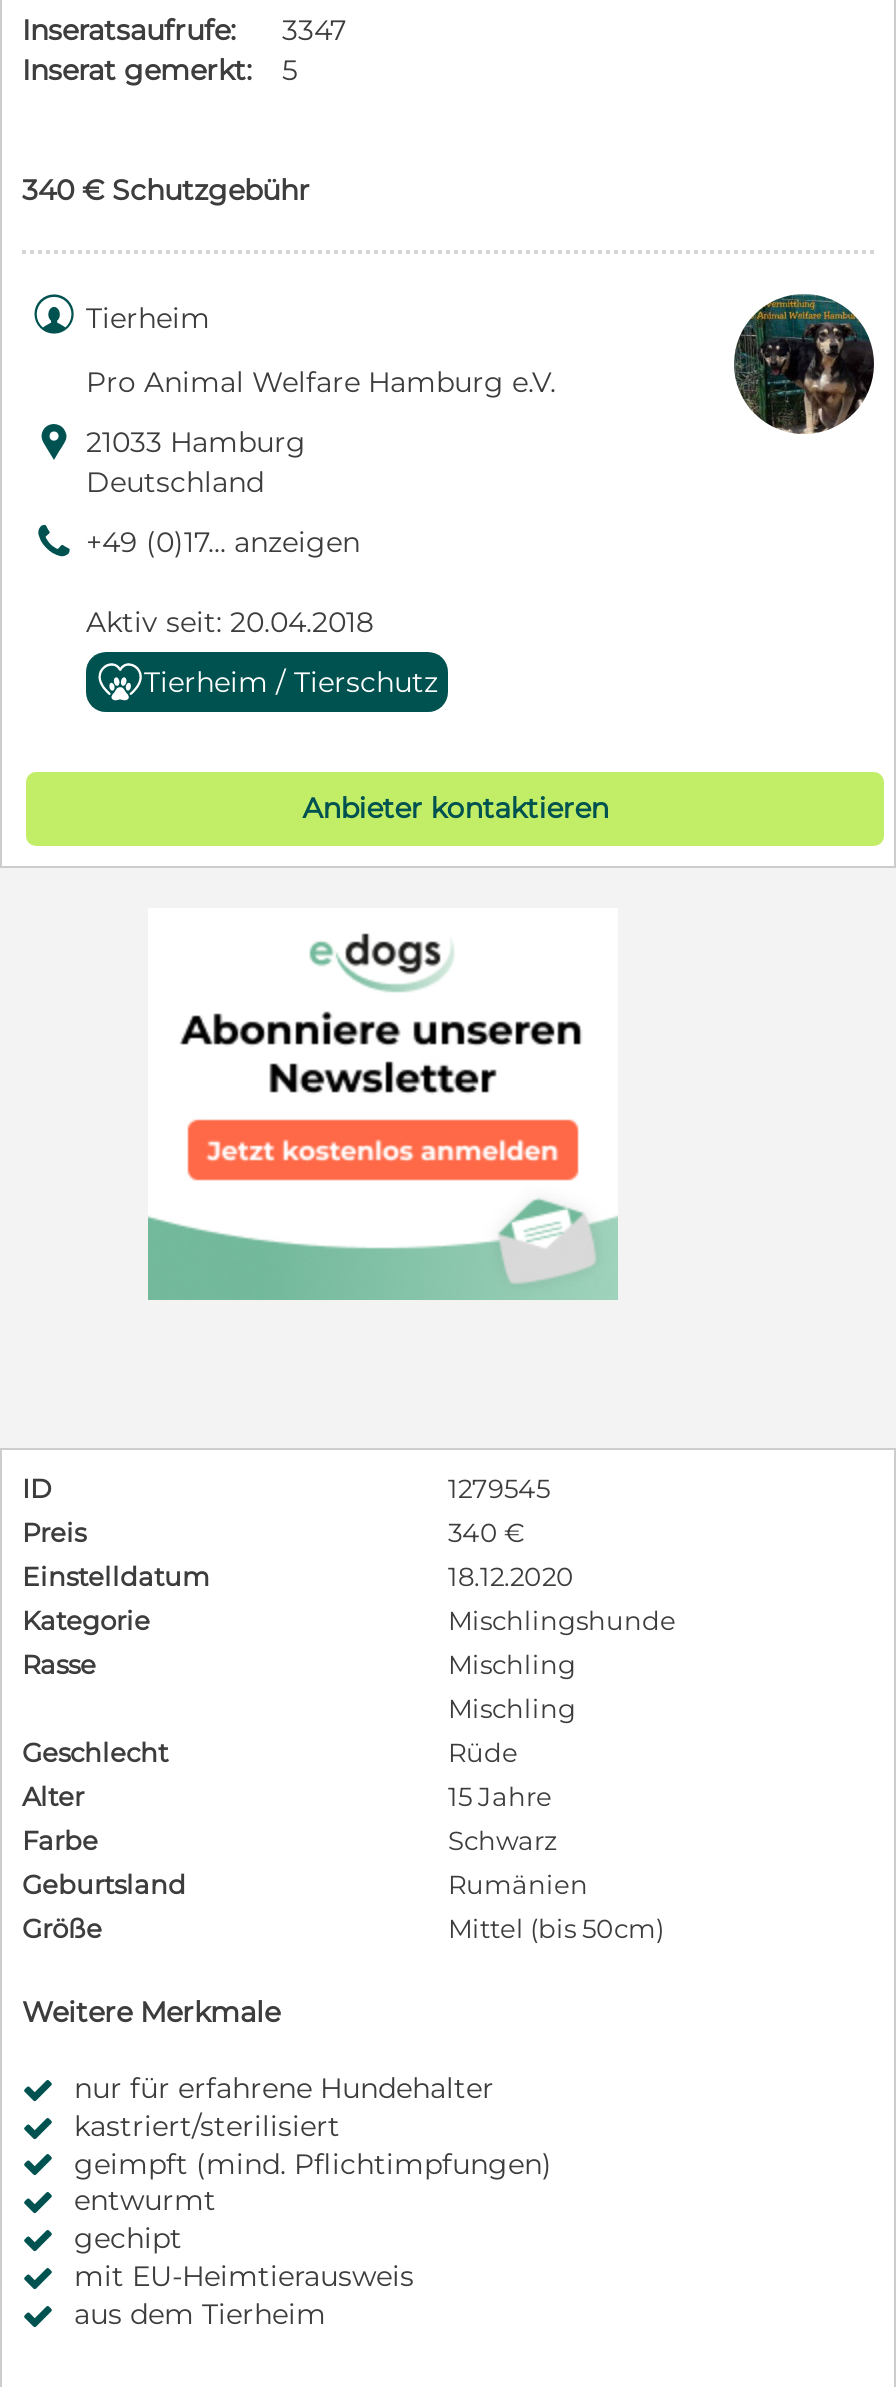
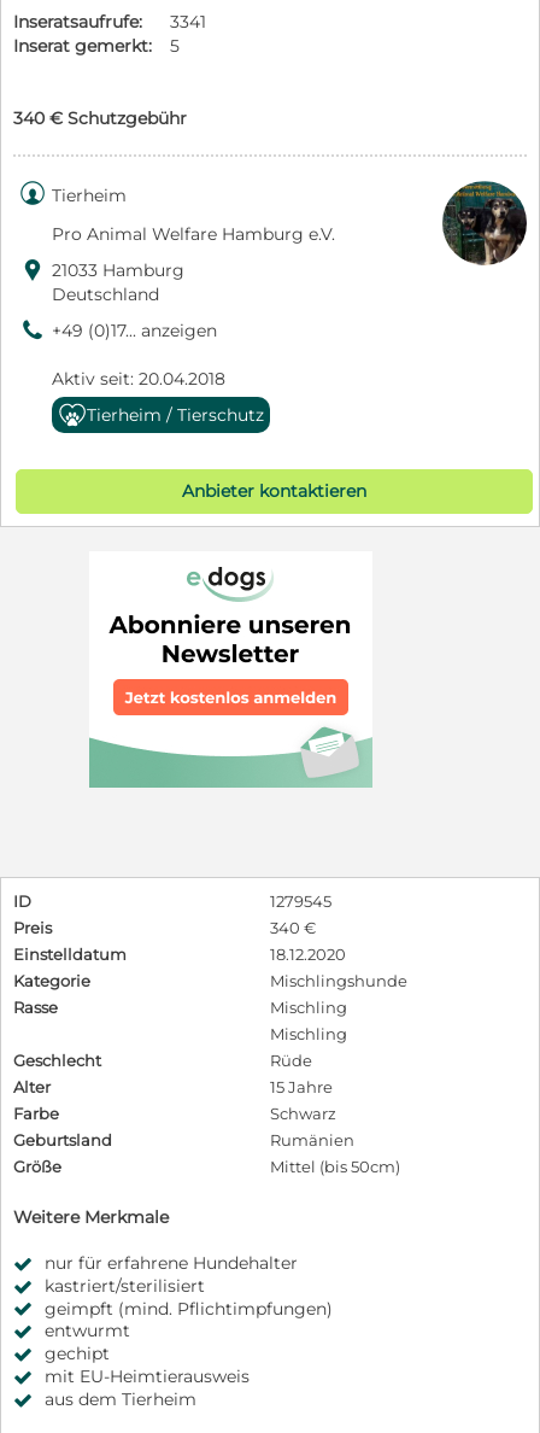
- Inseratsaufrufe: 3347
+ Inseratsaufrufe: 3341
